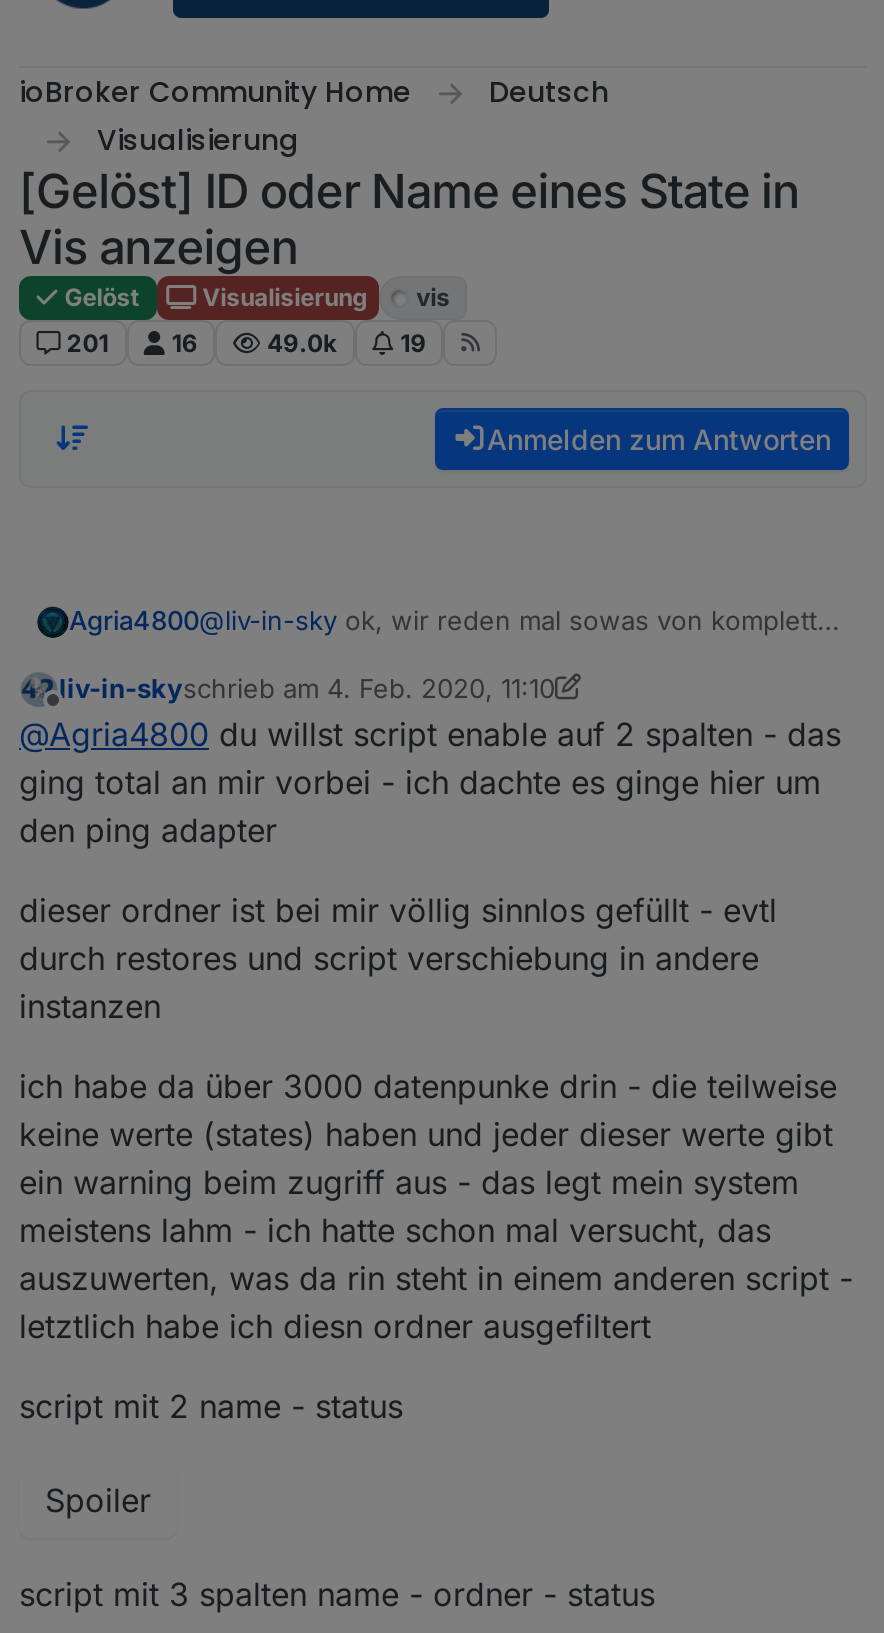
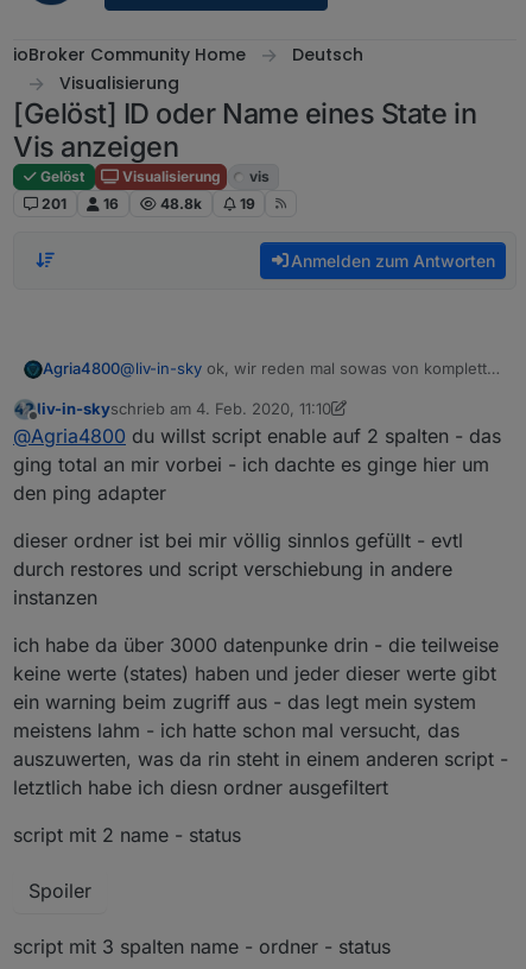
- 49.0k
+ 48.8k
